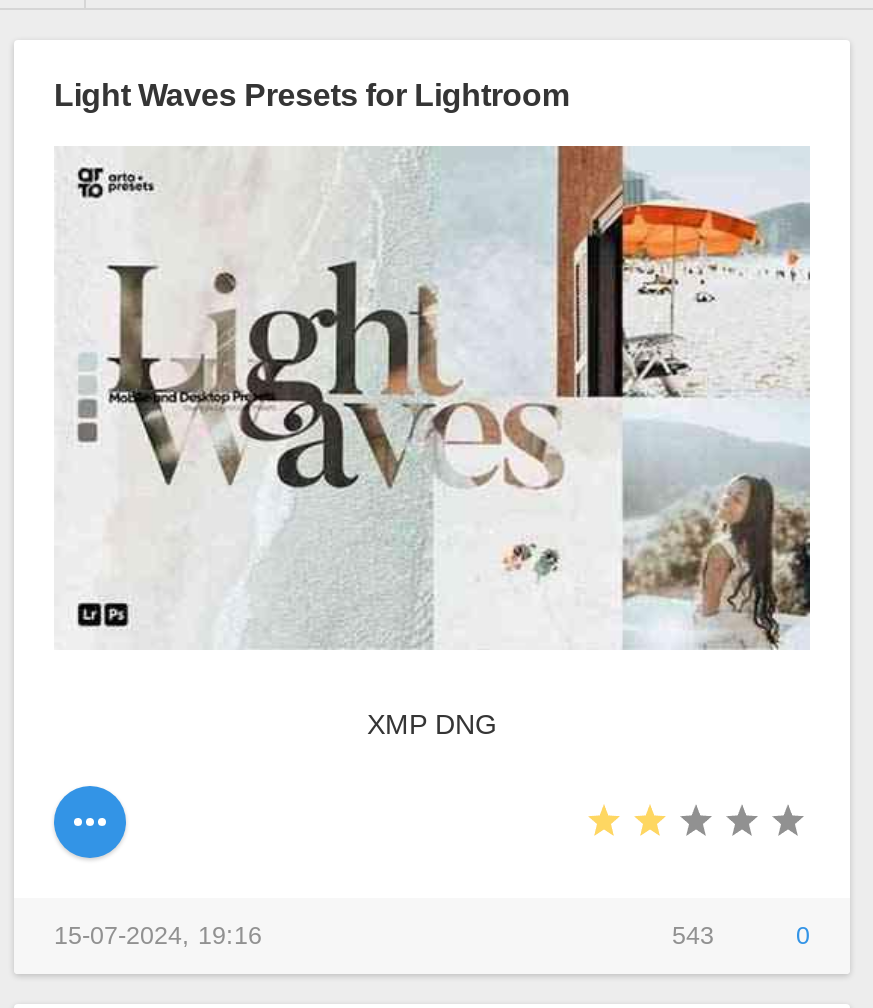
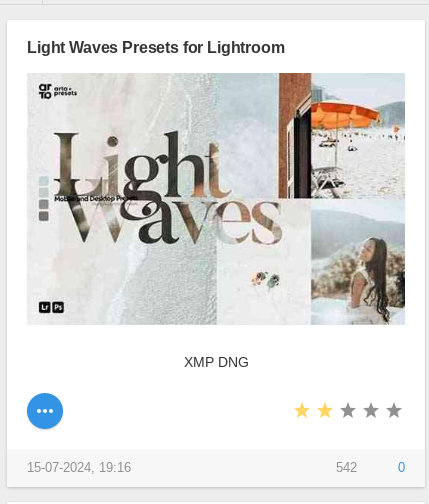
- 543
+ 542
